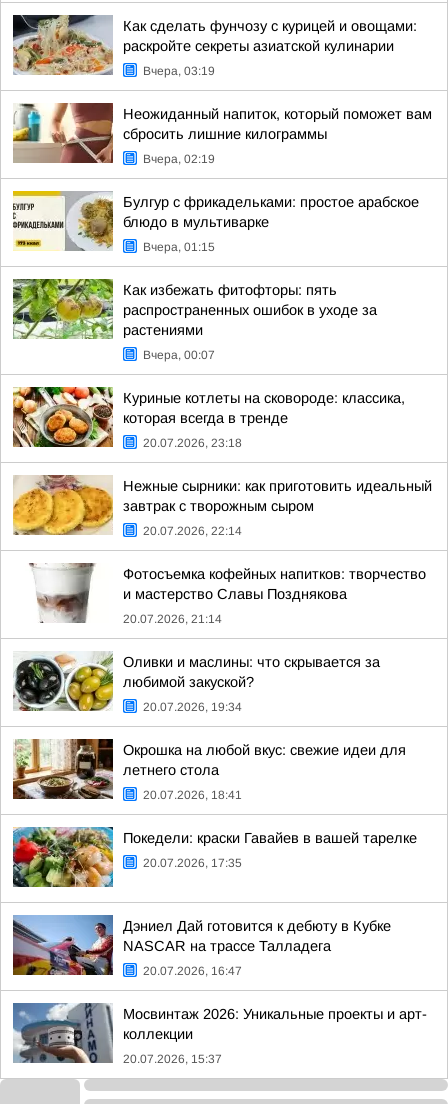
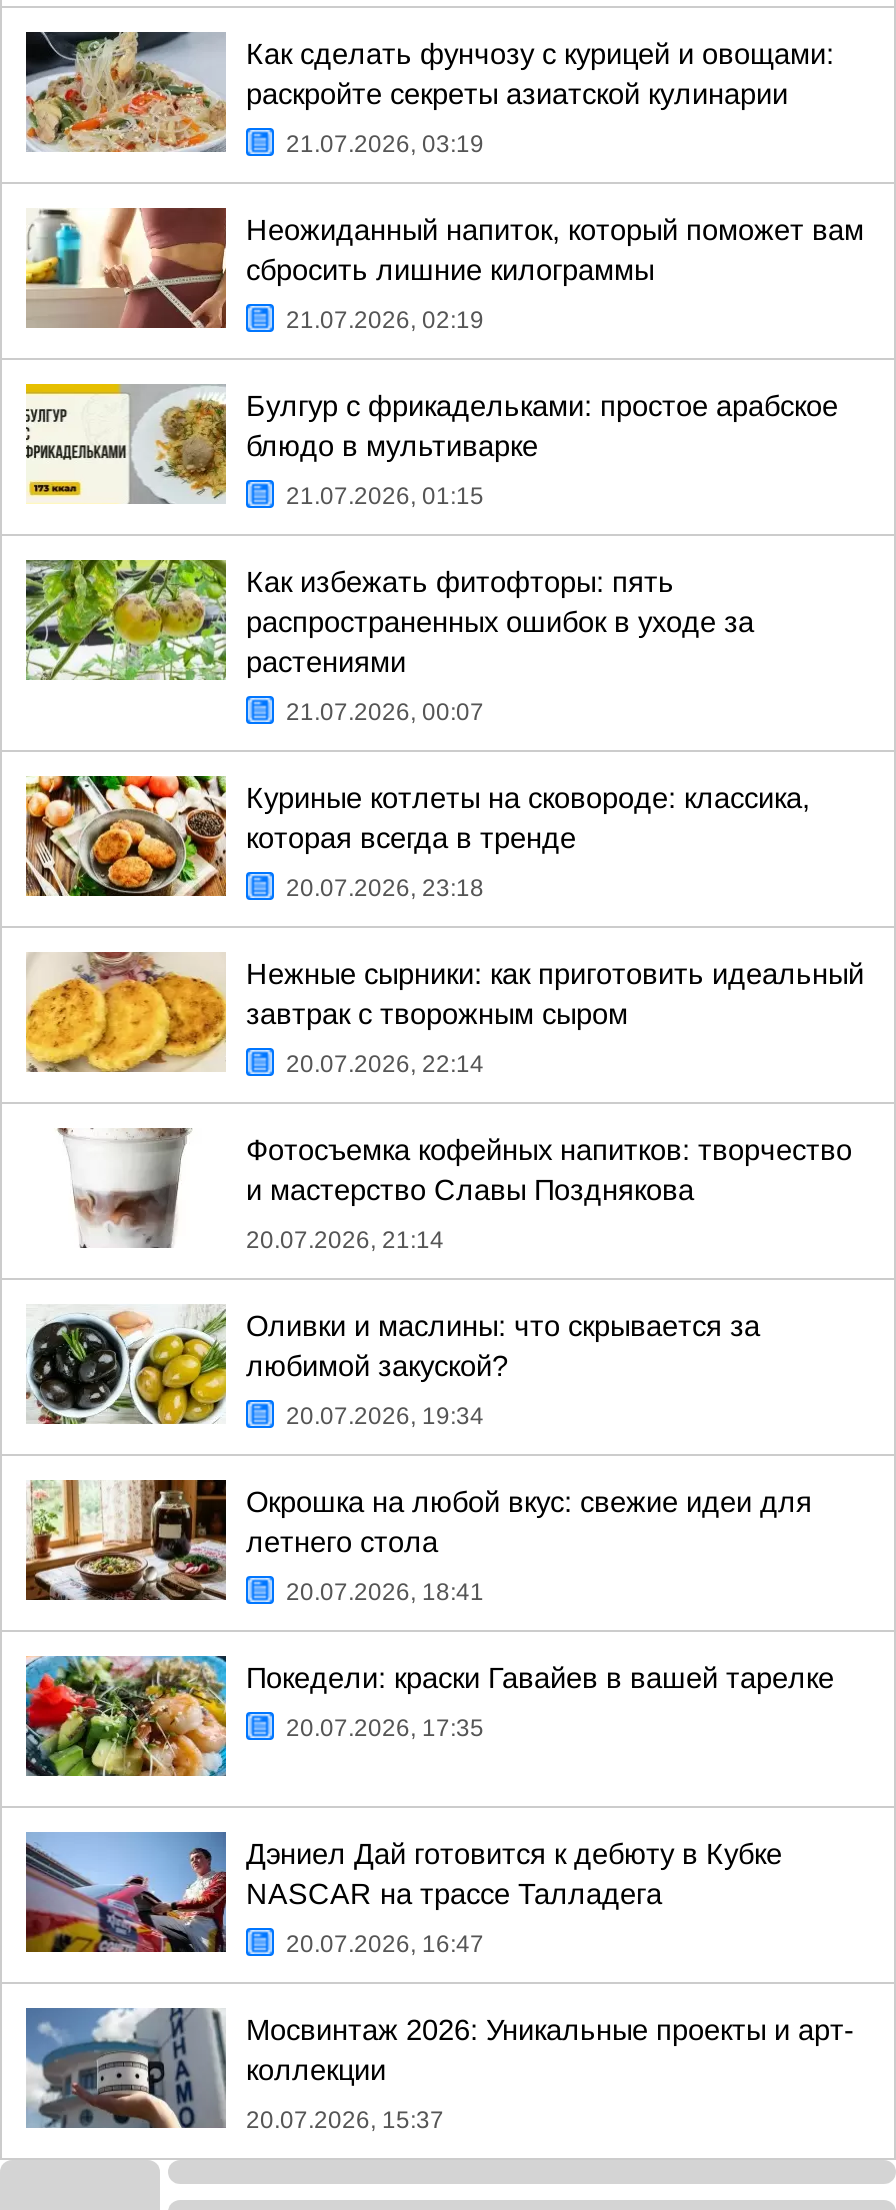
- Вчера, 03:19
+ 21.07.2026, 03:19

- Вчера, 02:19
+ 21.07.2026, 02:19

- Вчера, 01:15
+ 21.07.2026, 01:15

- Вчера, 00:07
+ 21.07.2026, 00:07
